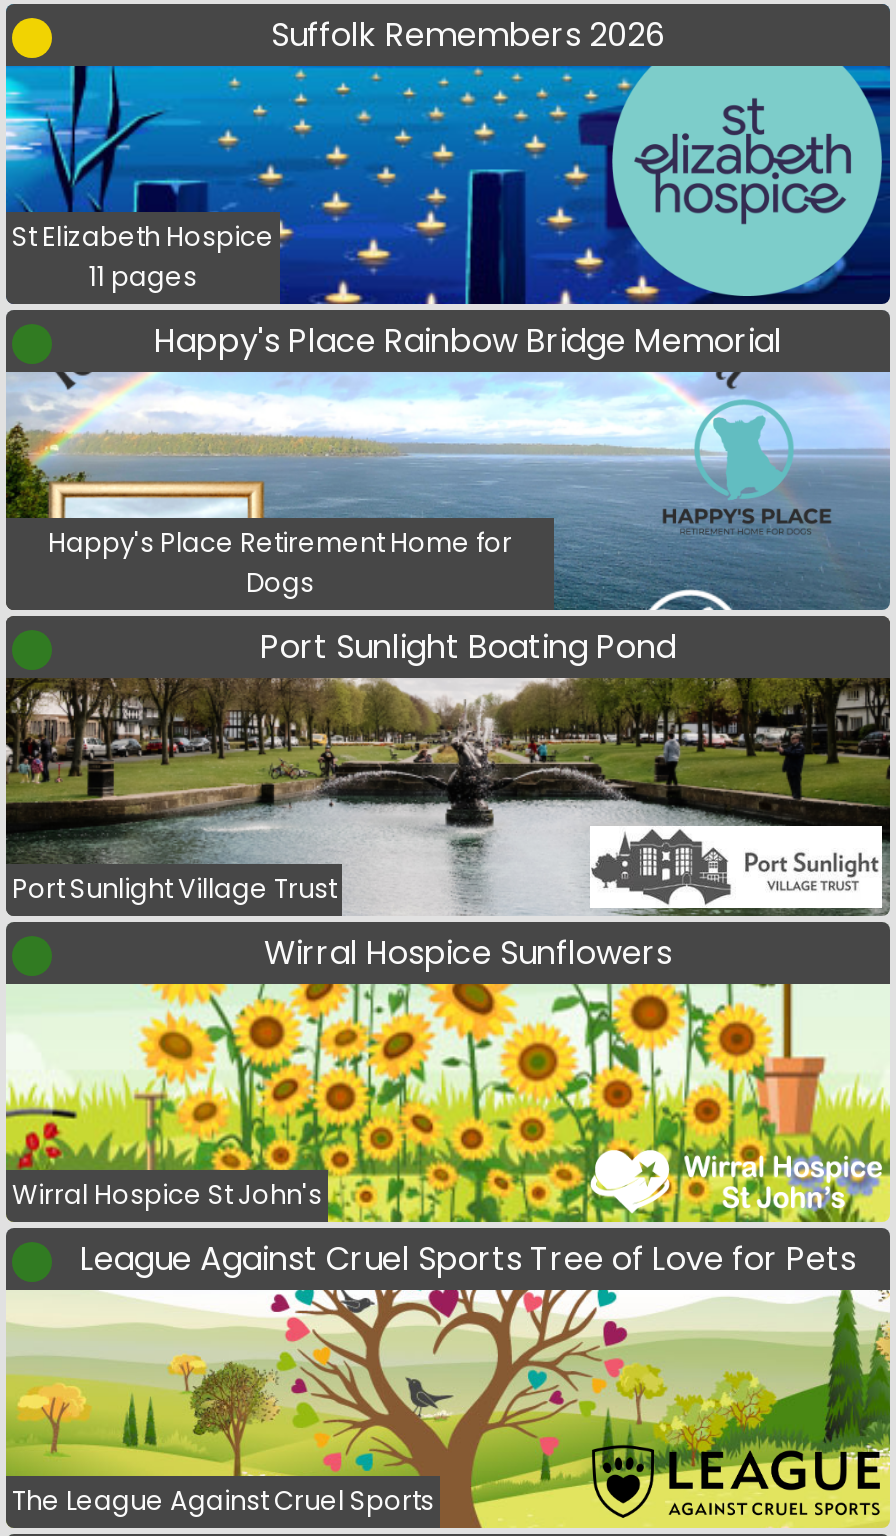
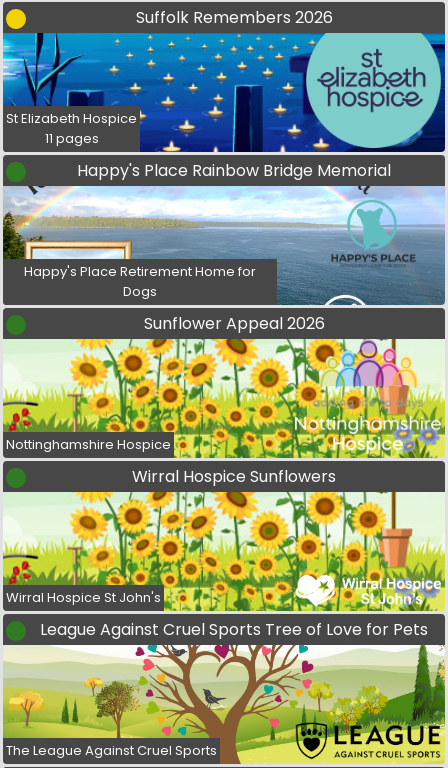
- Port Sunlight Boating Pond
+ Sunflower Appeal 2026

- [image]
- Port Sunlight Village Trust
+ [image]
+ Nottinghamshire Hospice
